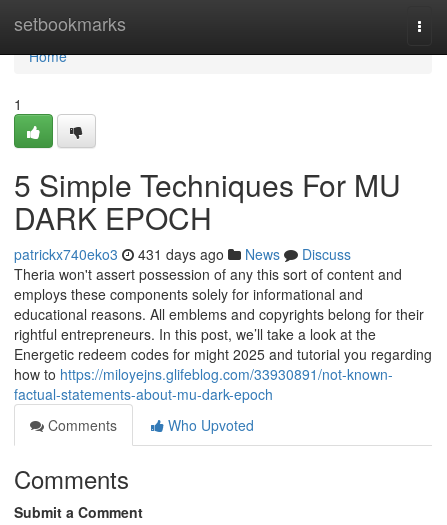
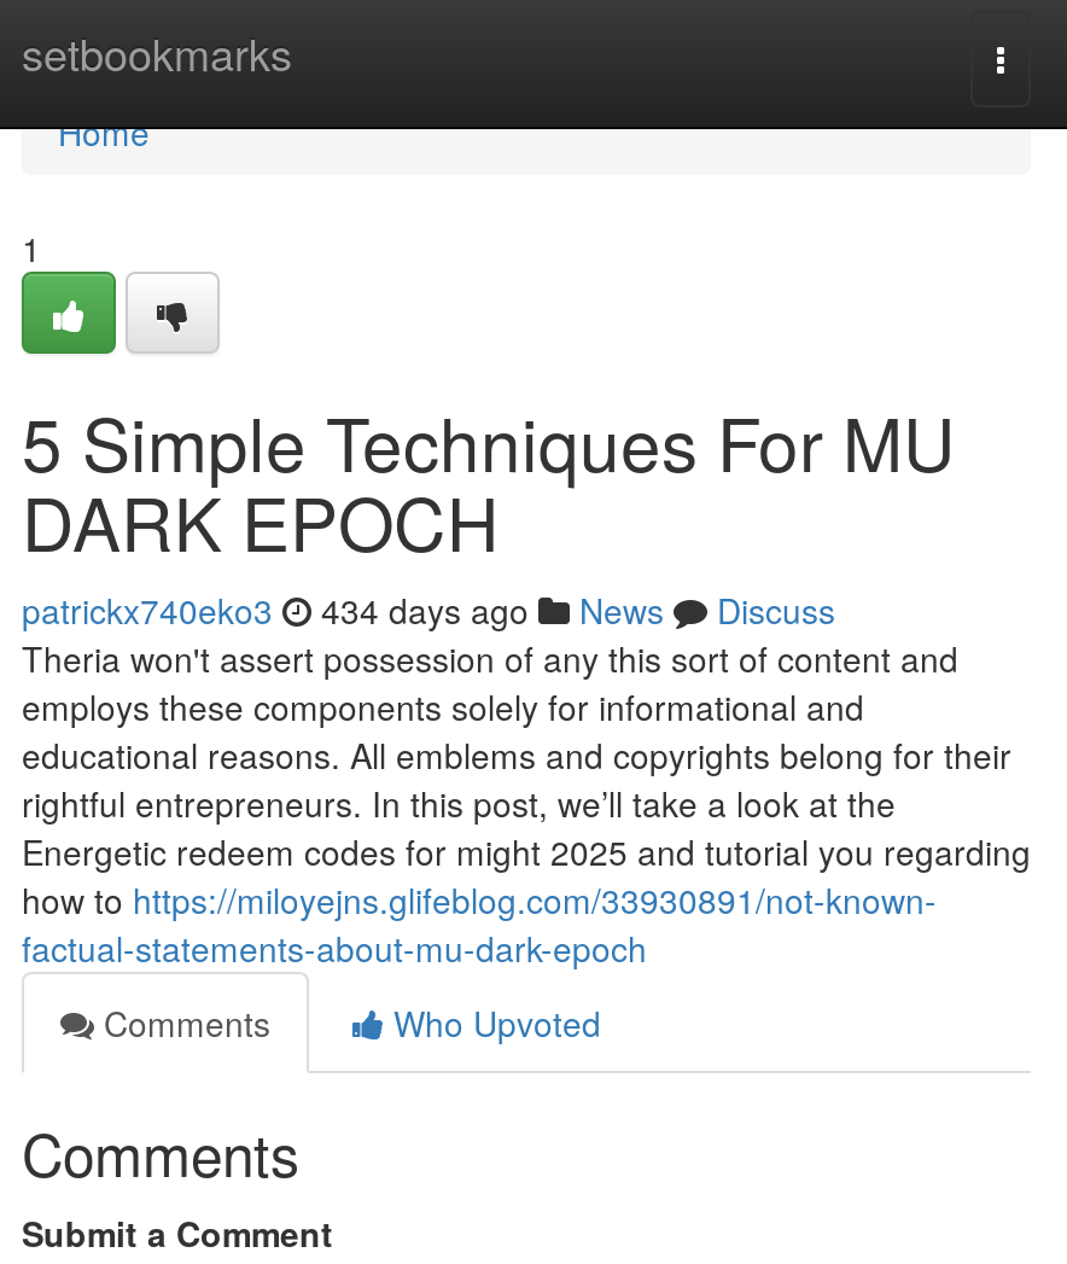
- patrickx740eko3 431 days ago News Discuss
+ patrickx740eko3 434 days ago News Discuss
